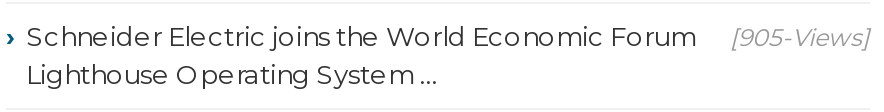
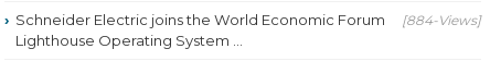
- Schneider Electric joins the World Economic Forum [905-Views]
+ Schneider Electric joins the World Economic Forum [884-Views]
